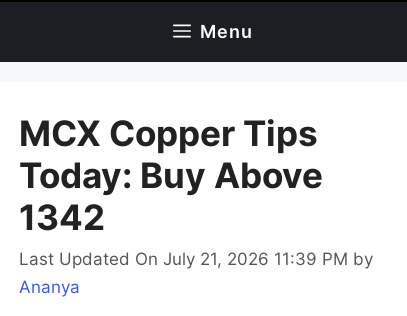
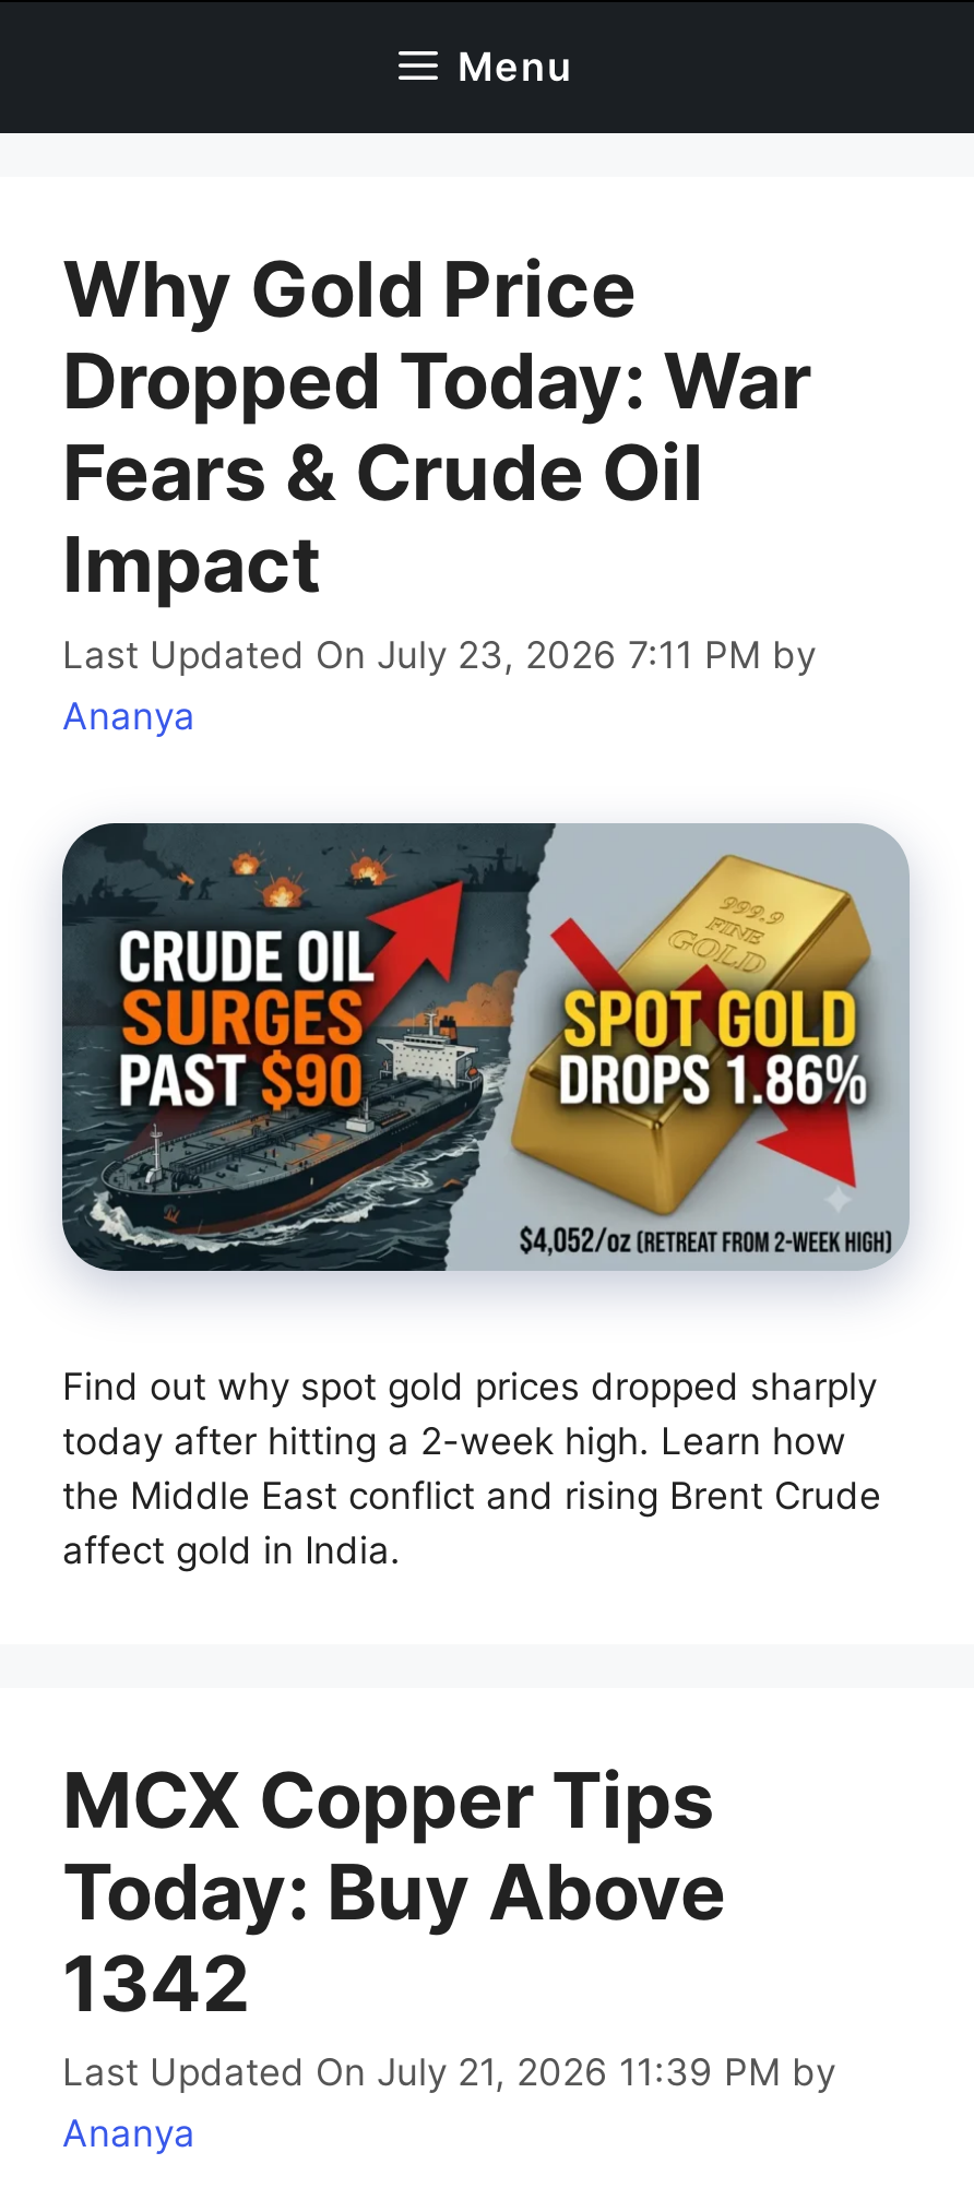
+ [image]
+ Find out why spot gold prices dropped sharply
+ today after hitting a 2-week high. Learn how
+ the Middle East conflict and rising Brent Crude
+ affect gold in India.

+ Why Gold Price
+ Dropped Today: War
+ Fears & Crude Oil
+ Impact
+ Last Updated On July 23, 2026 7:11 PM by
+ Ananya
